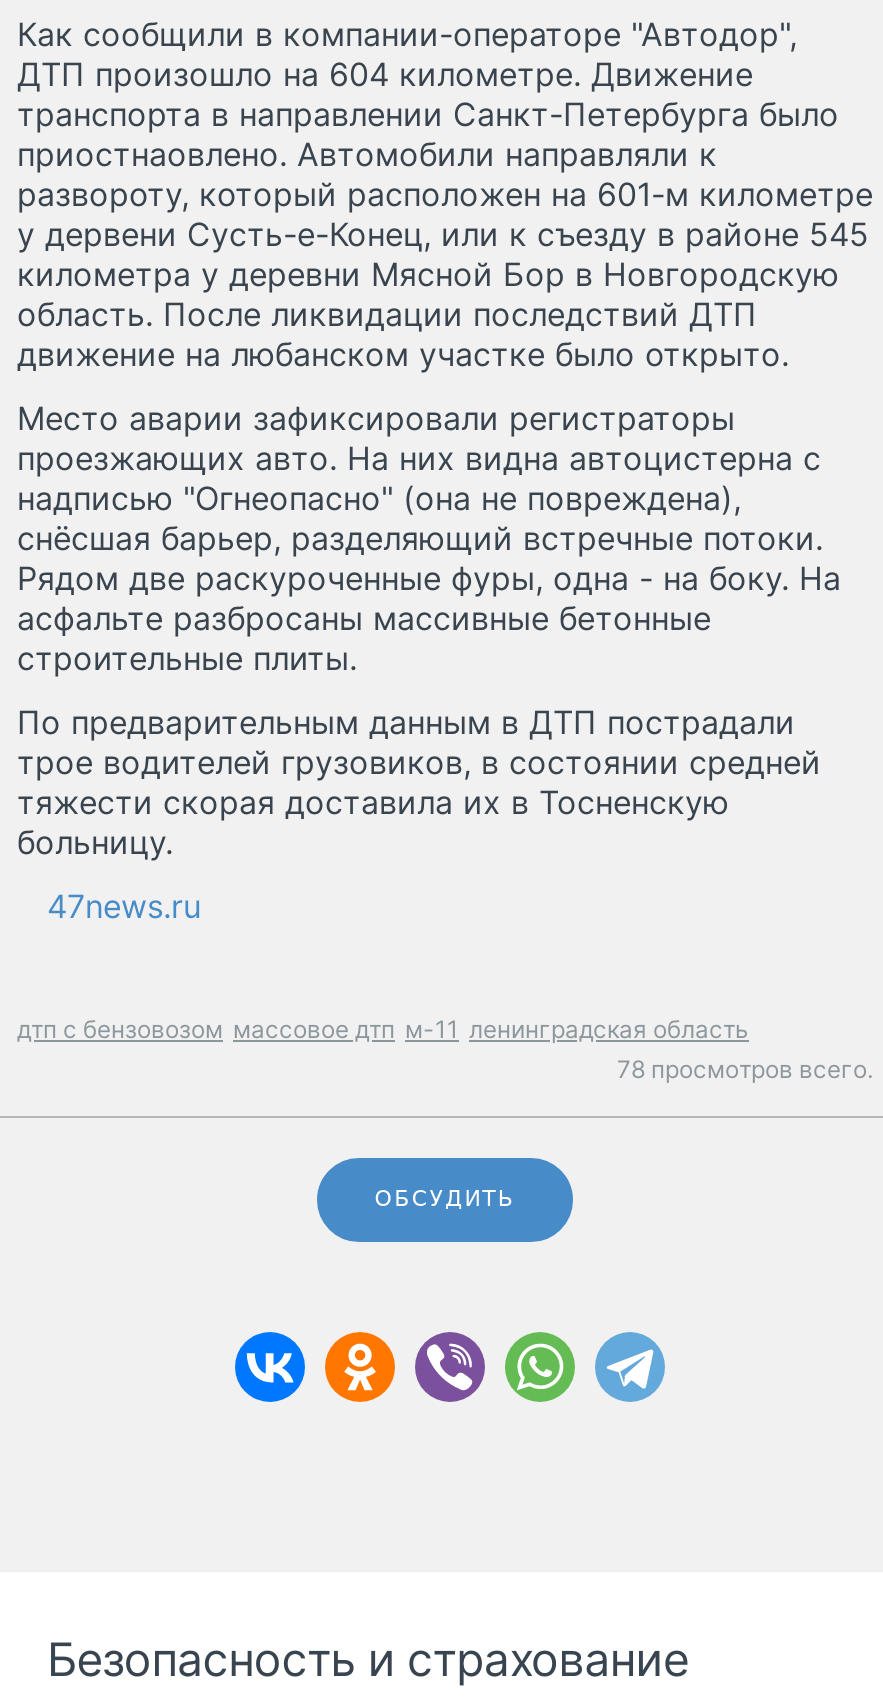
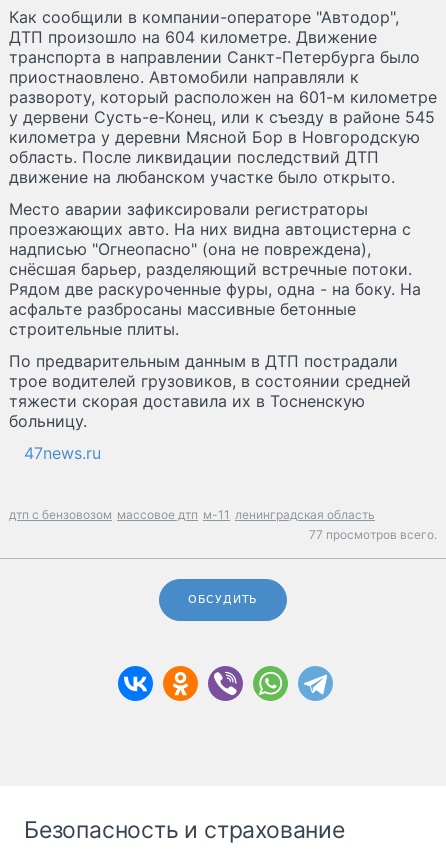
- 78 просмотров всего.
+ 77 просмотров всего.
